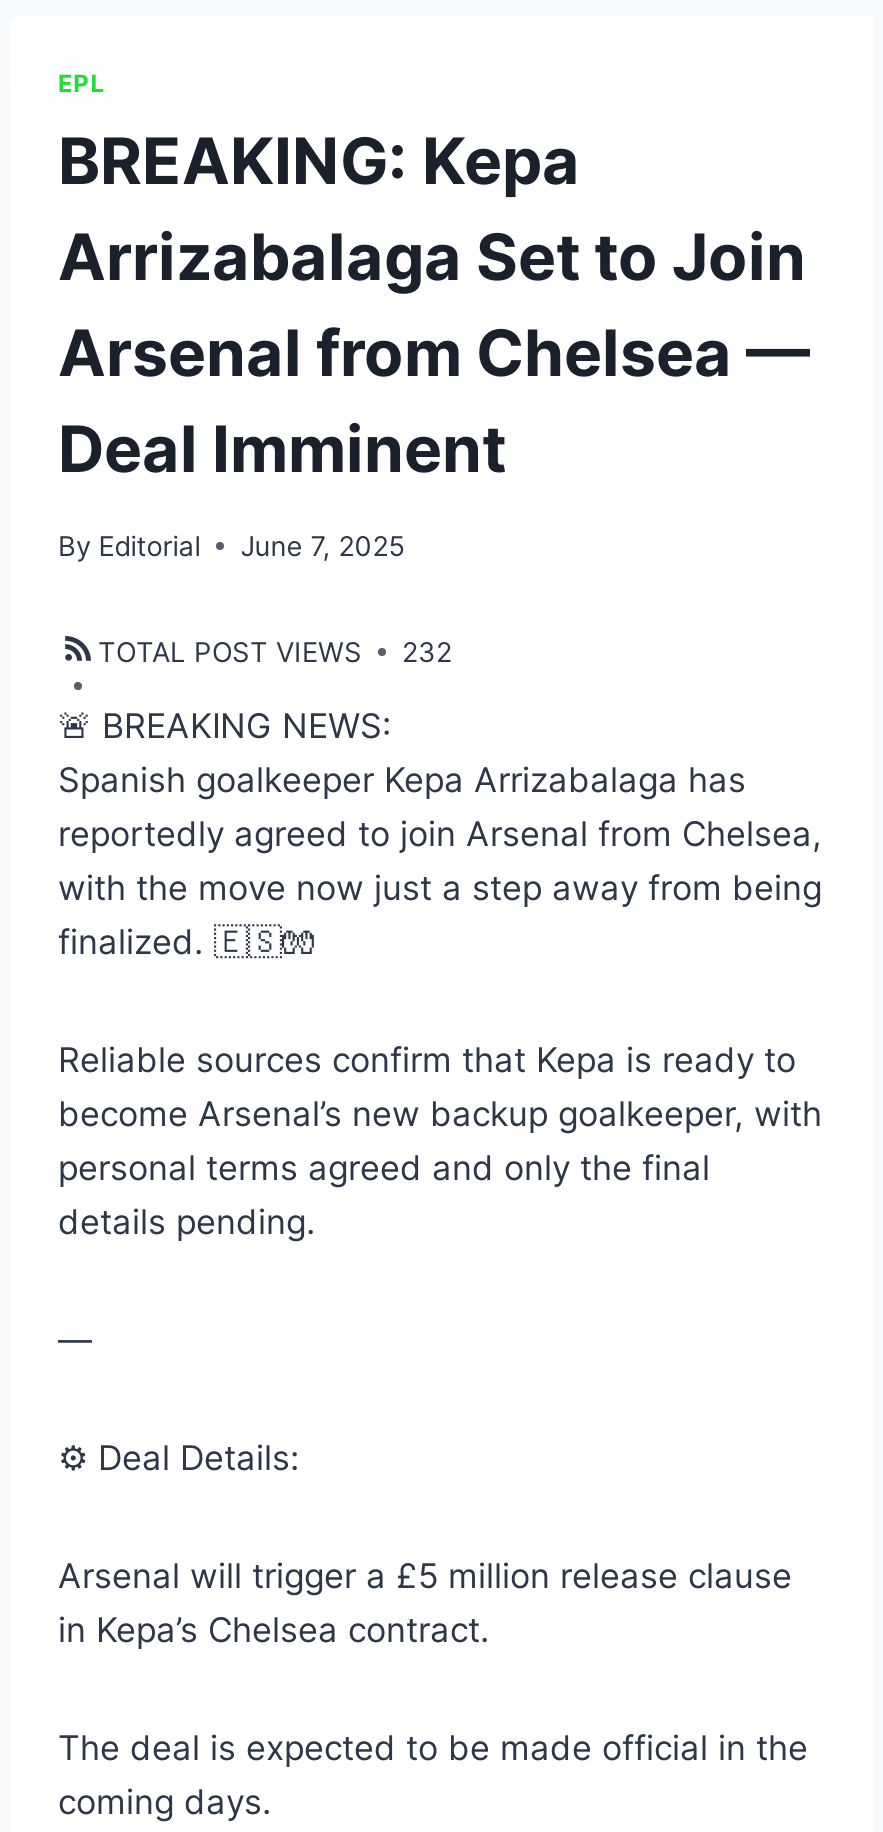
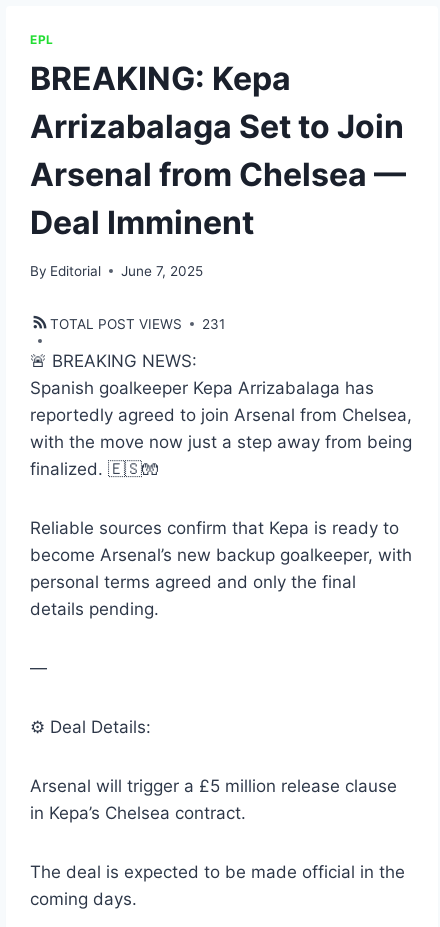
- TOTAL POST VIEWS 232
+ TOTAL POST VIEWS 231
